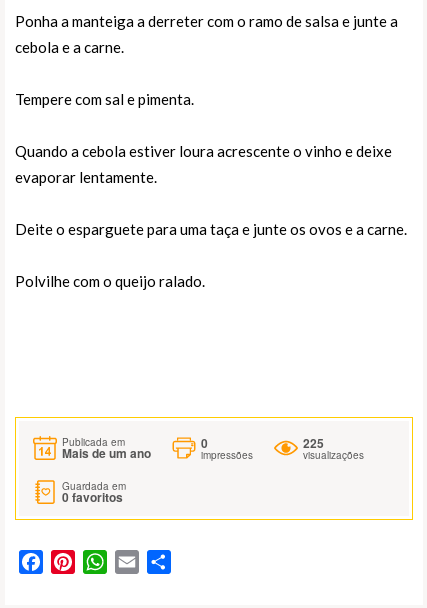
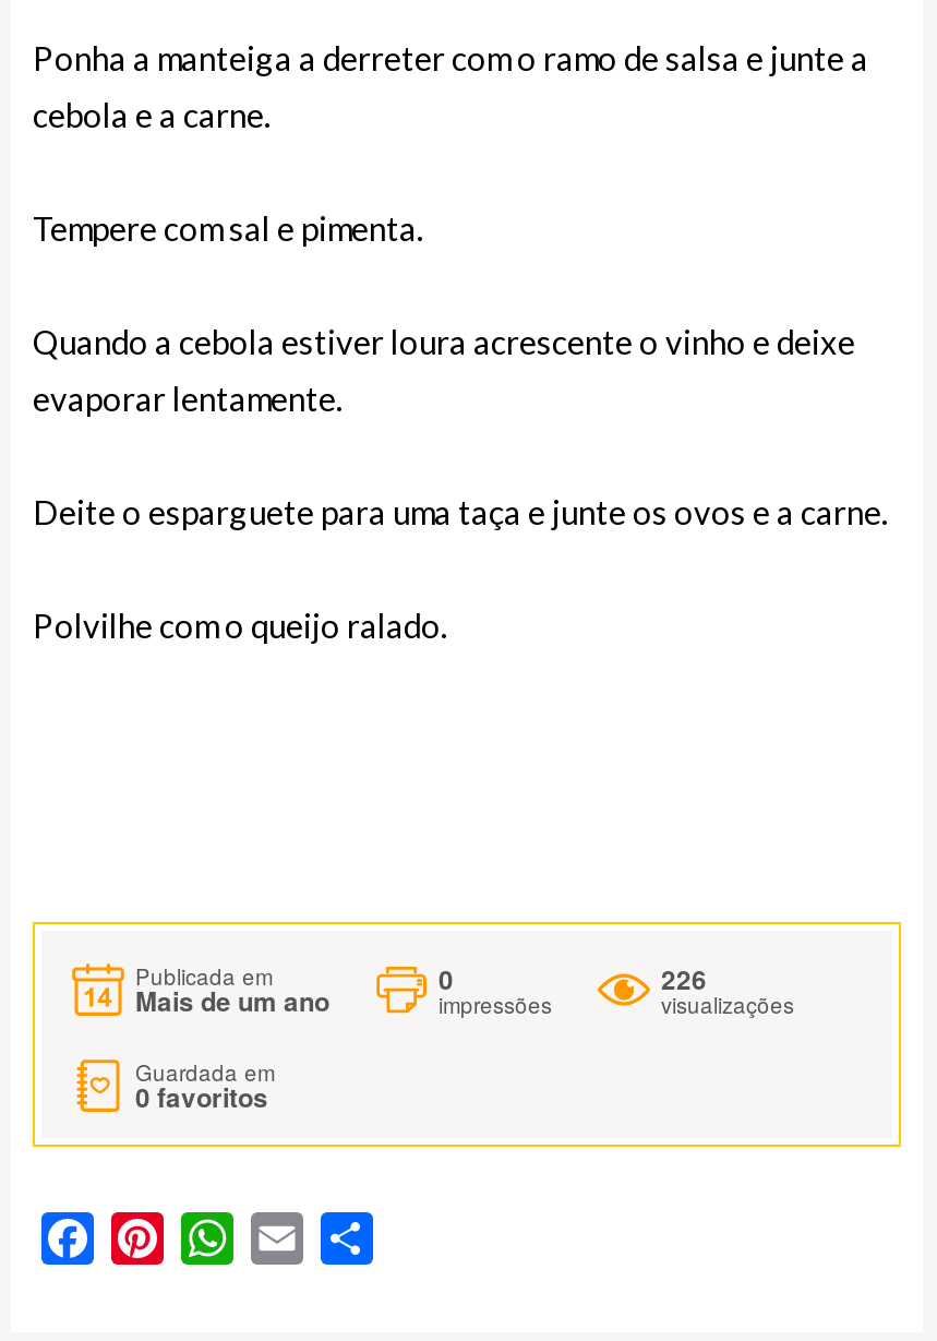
- 225
+ 226
